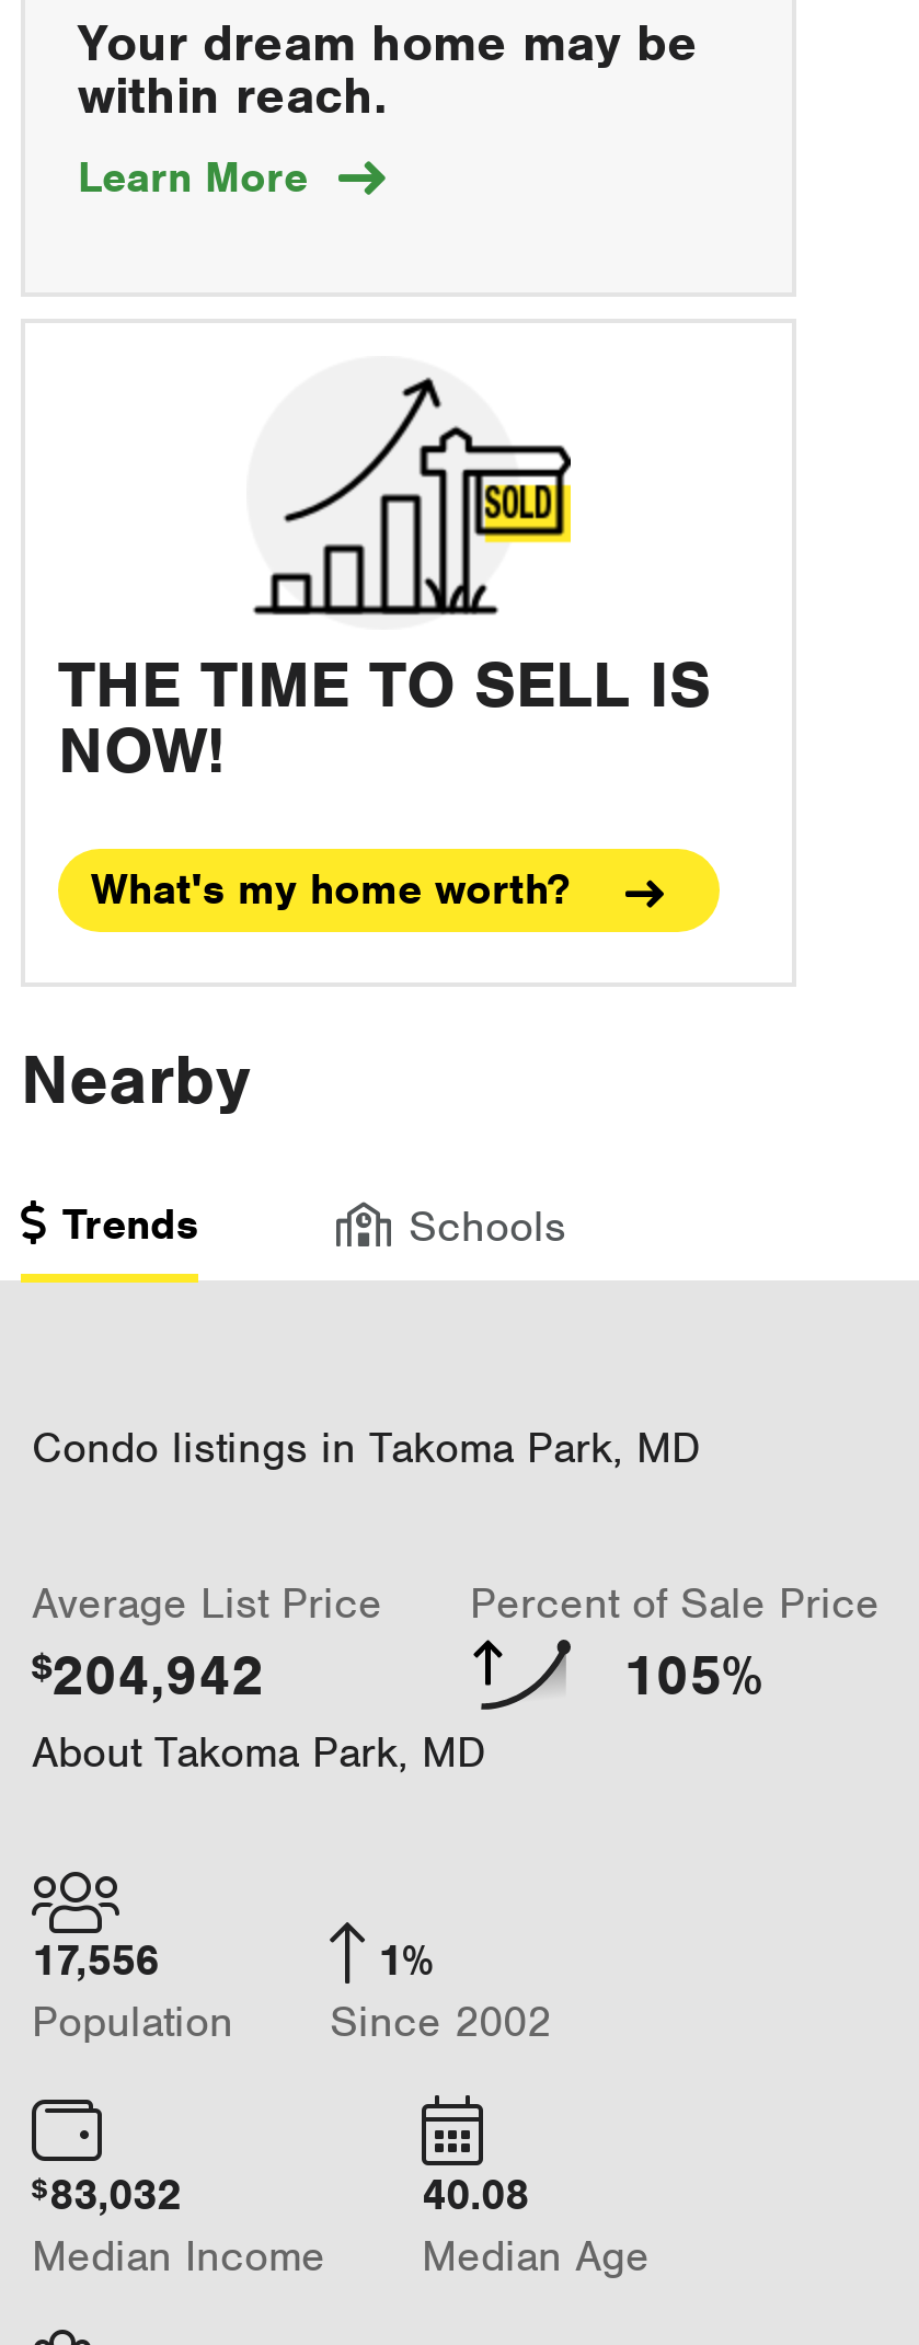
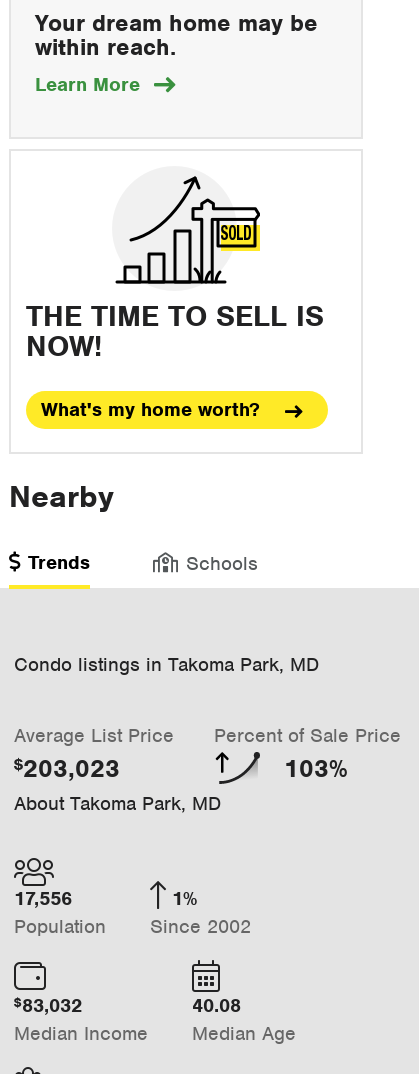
- $204,942
+ $203,023

- 105%
+ 103%
